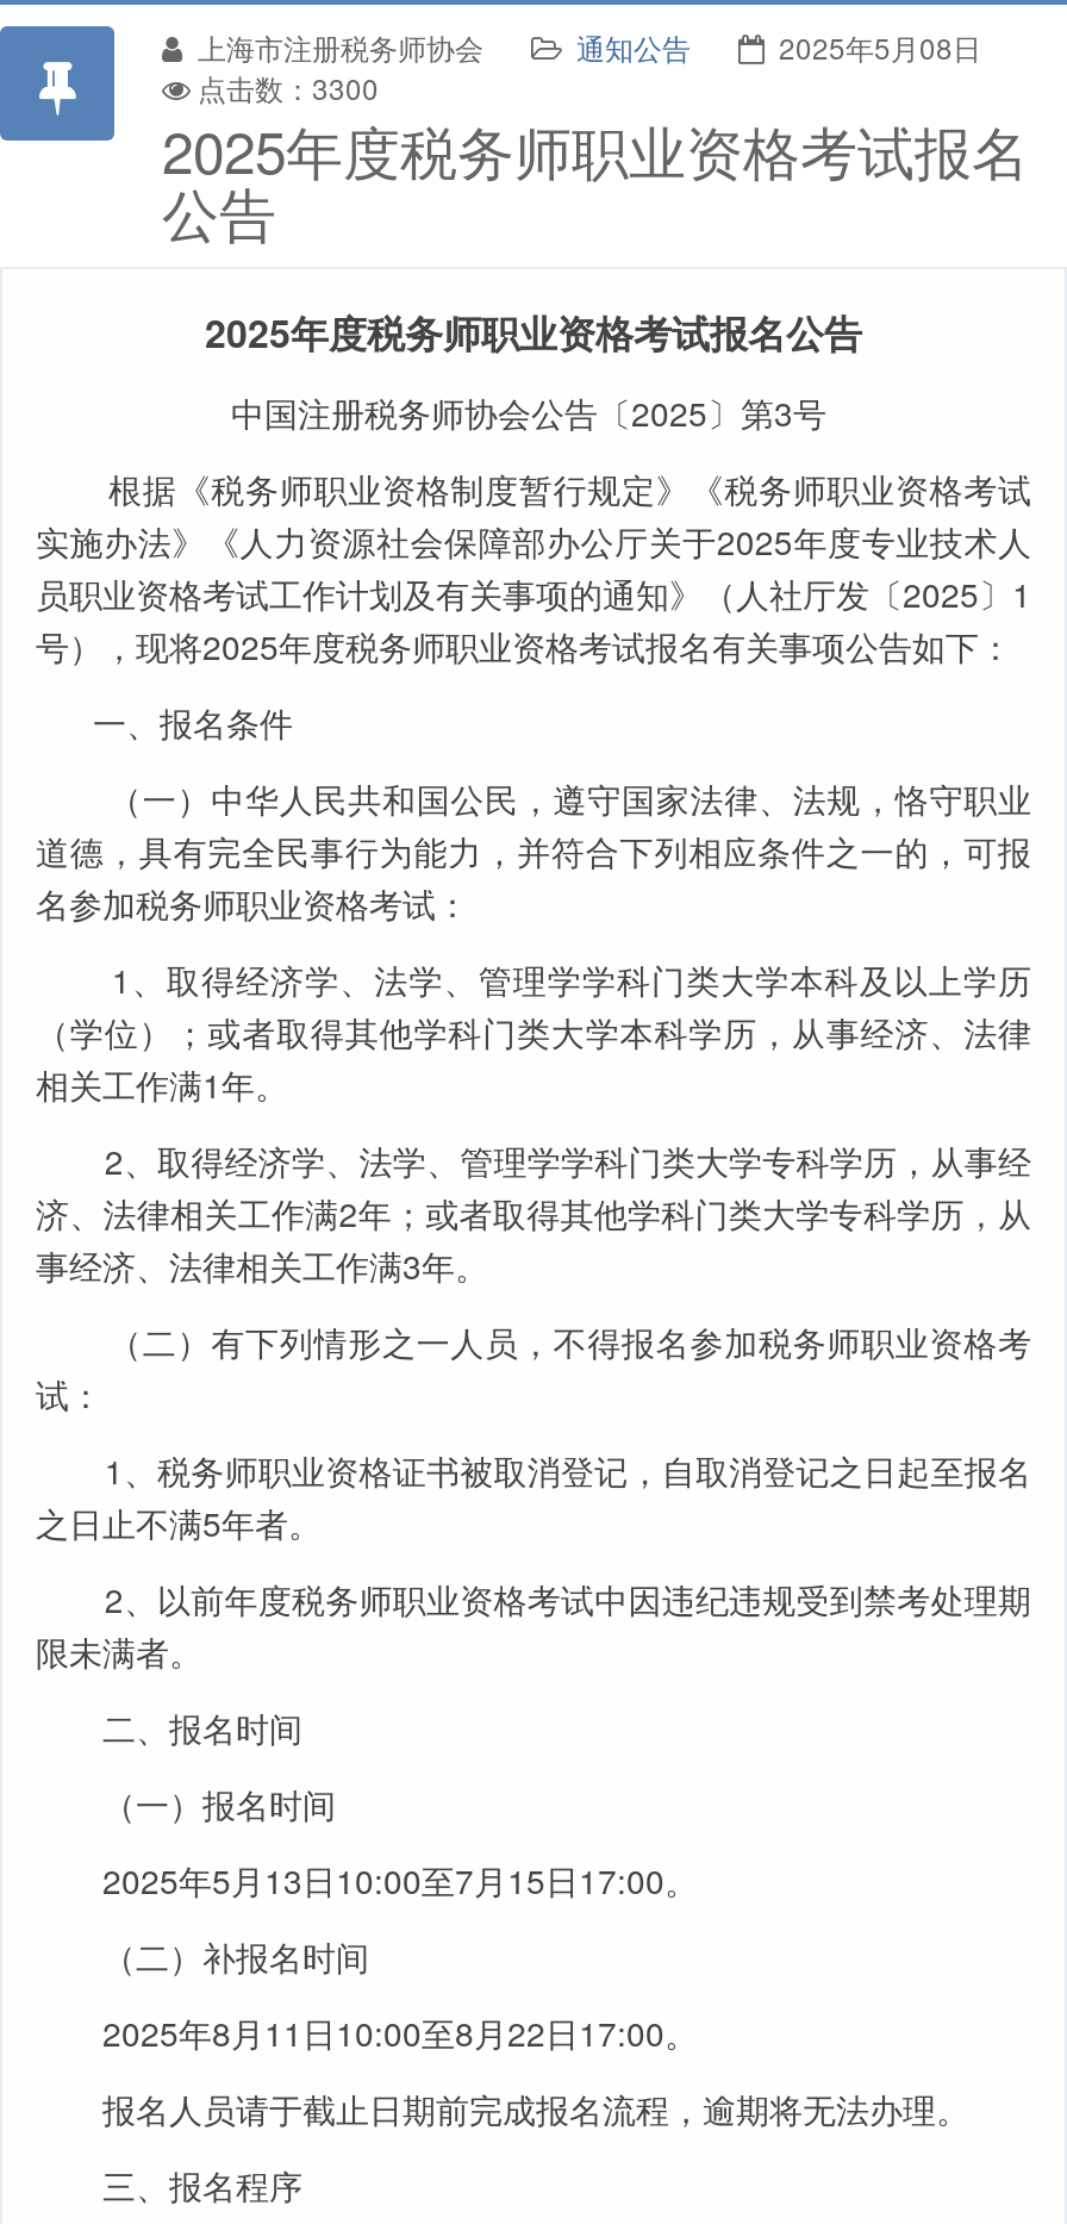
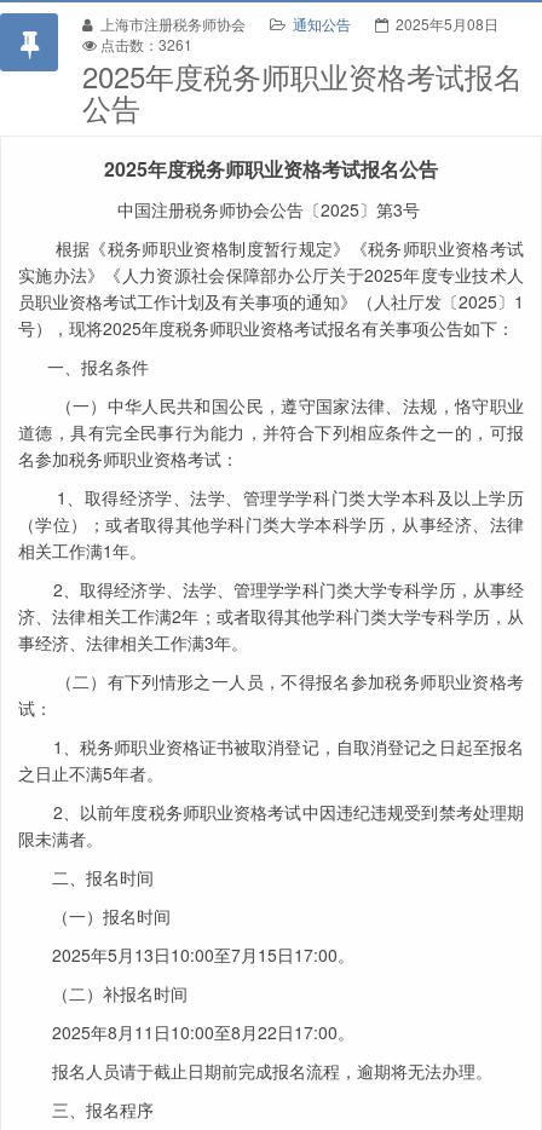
- 点击数：3300
+ 点击数：3261
